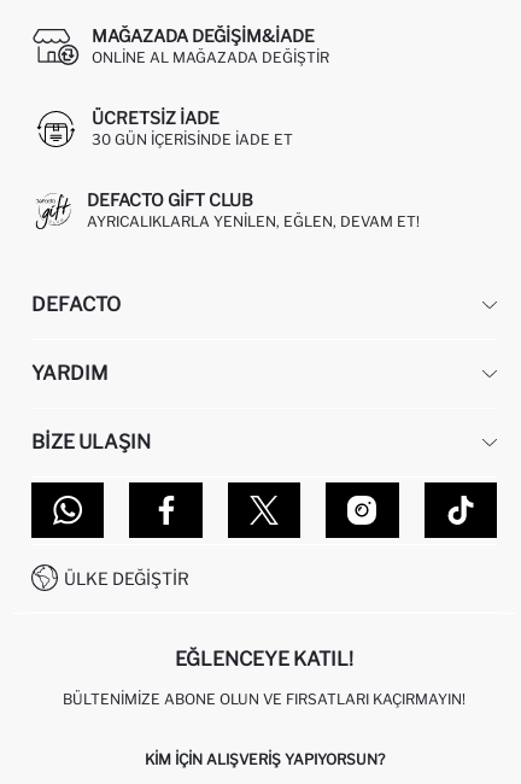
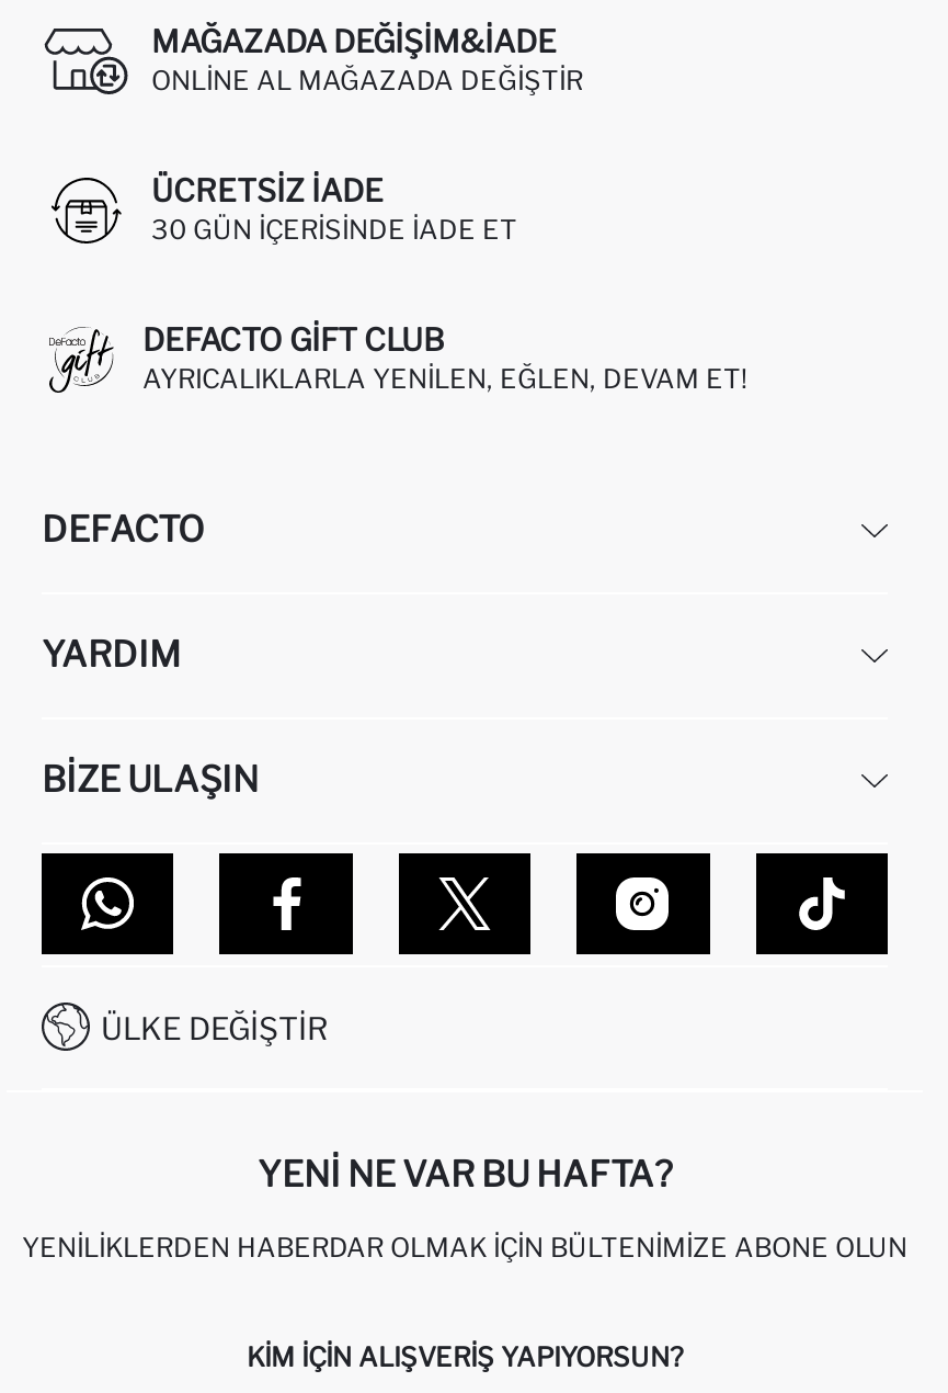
- EĞLENCEYE KATIL!
+ YENI NE VAR BU HAFTA?

- BÜLTENIMIZE ABONE OLUN VE FIRSATLARI KAÇIRMAYIN!
+ YENILIKLERDEN HABERDAR OLMAK İÇIN BÜLTENIMIZE ABONE OLUN
